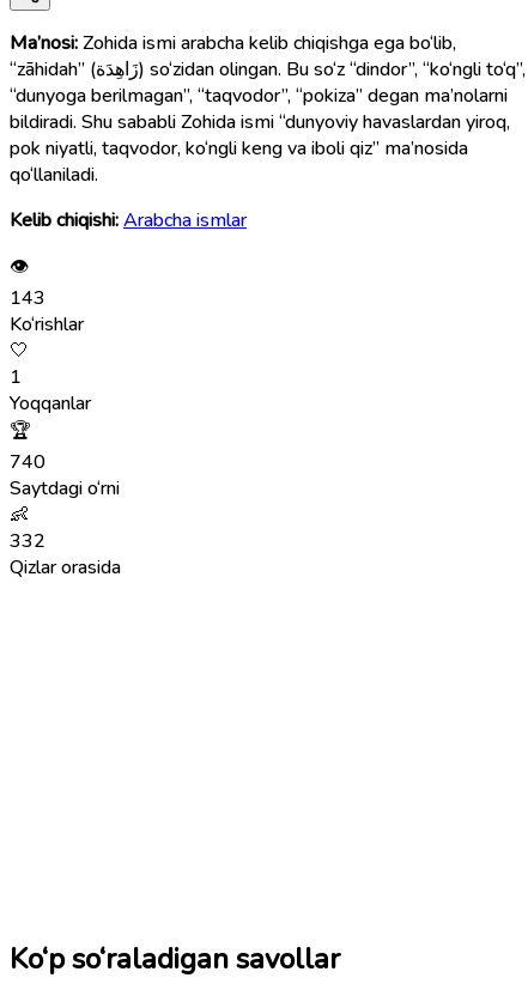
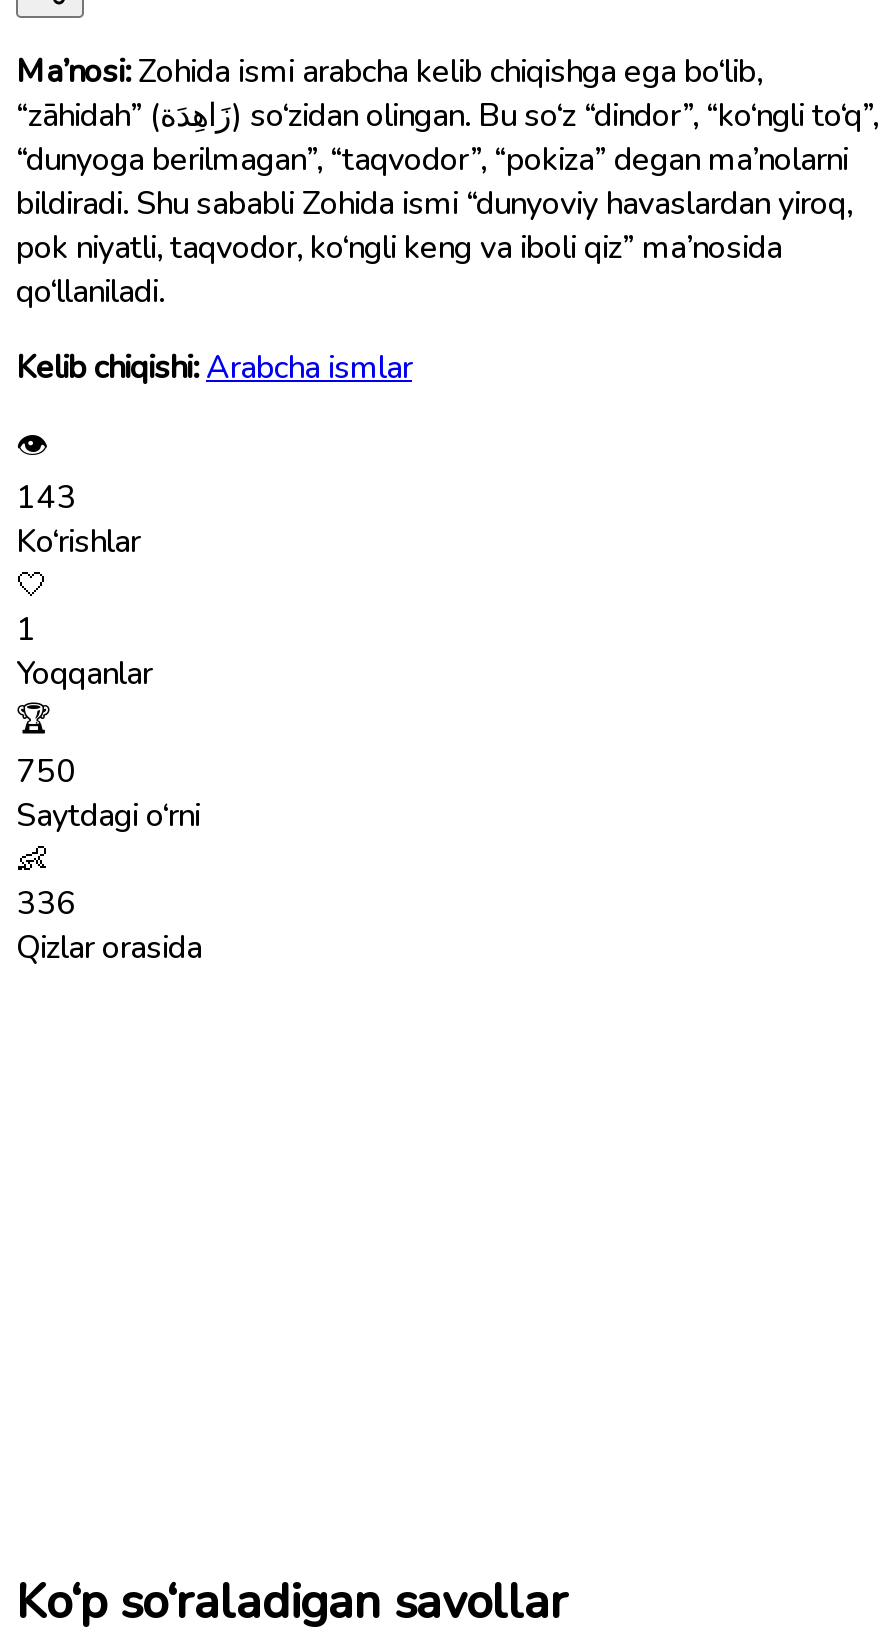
- 740
+ 750

- 332
+ 336
